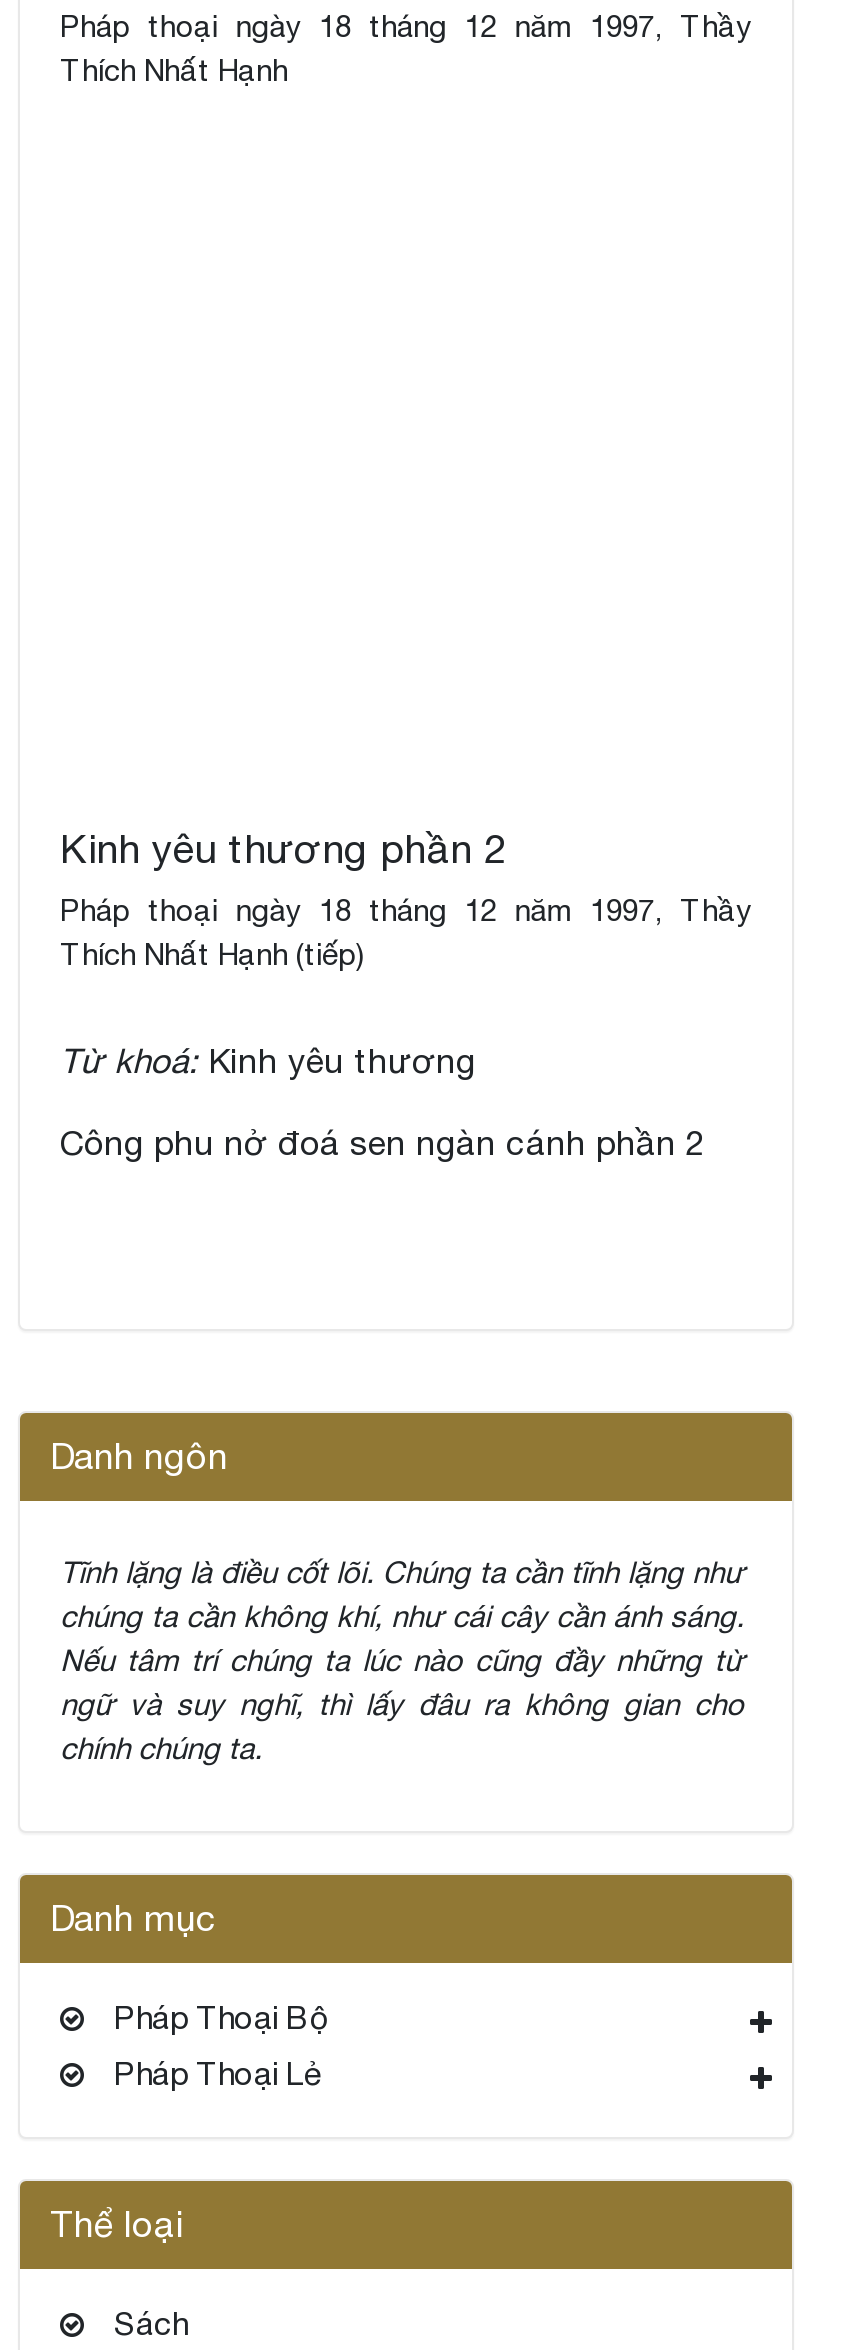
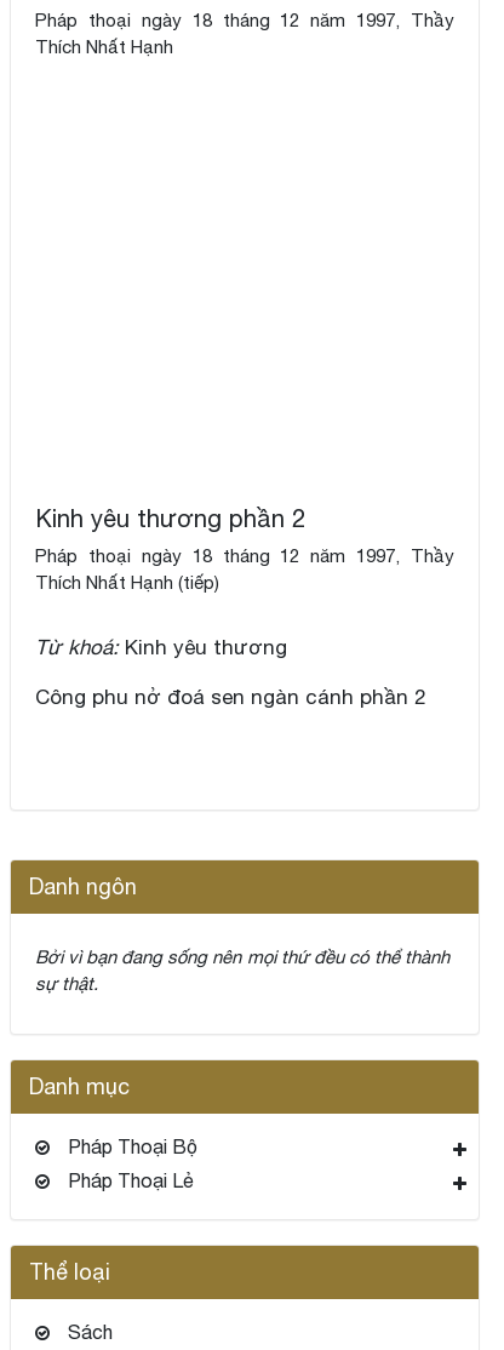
- Tĩnh lặng là điều cốt lõi. Chúng ta cần tĩnh lặng như
- chúng ta cần không khí, như cái cây cần ánh sáng.
- Nếu tâm trí chúng ta lúc nào cũng đầy những từ
- ngữ và suy nghĩ, thì lấy đâu ra không gian cho
- chính chúng ta.
+ Bởi vì bạn đang sống nên mọi thứ đều có thể thành
+ sự thật.
